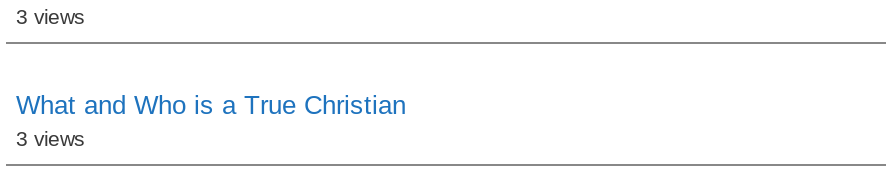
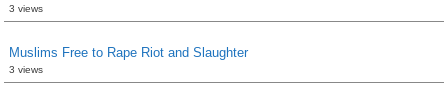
- What and Who is a True Christian
+ Muslims Free to Rape Riot and Slaughter
